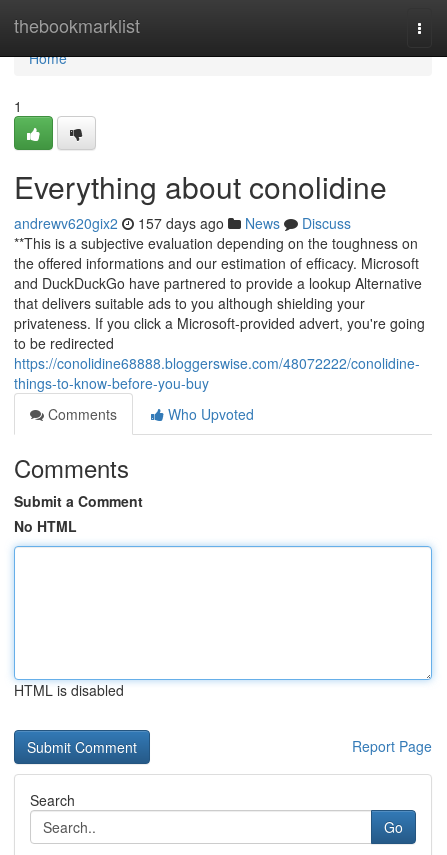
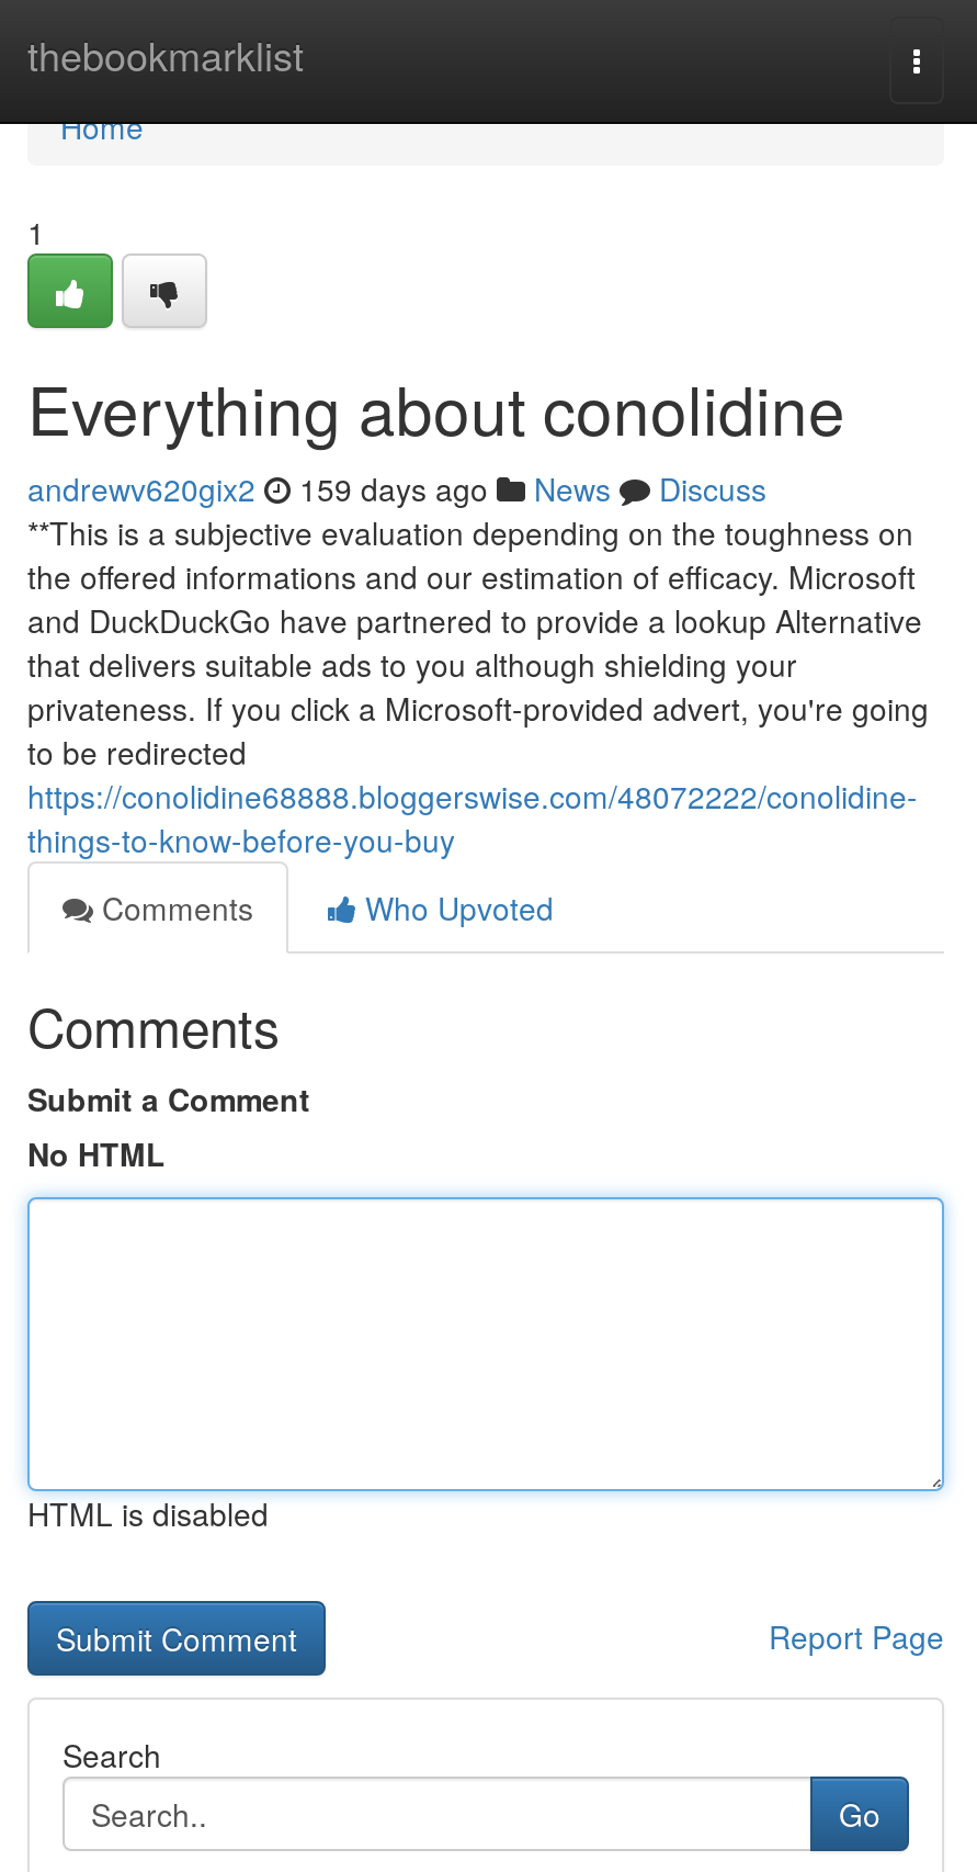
- andrewv620gix2 157 days ago News Discuss
+ andrewv620gix2 159 days ago News Discuss
